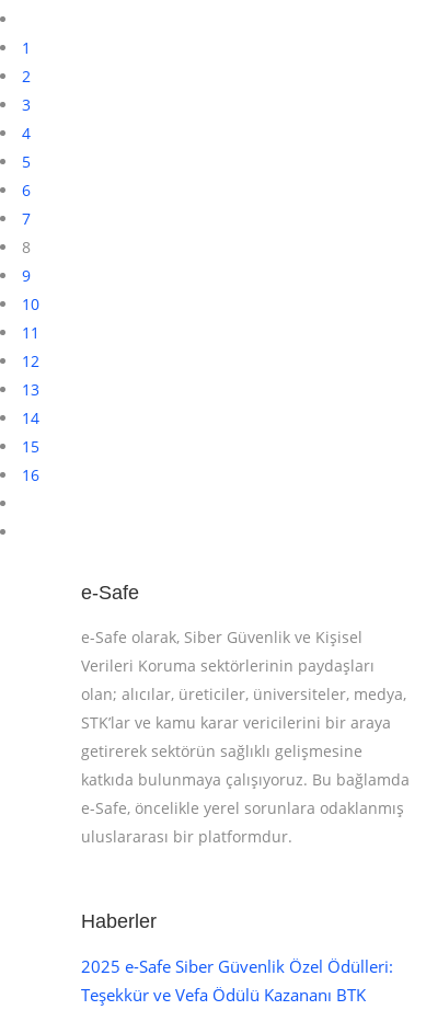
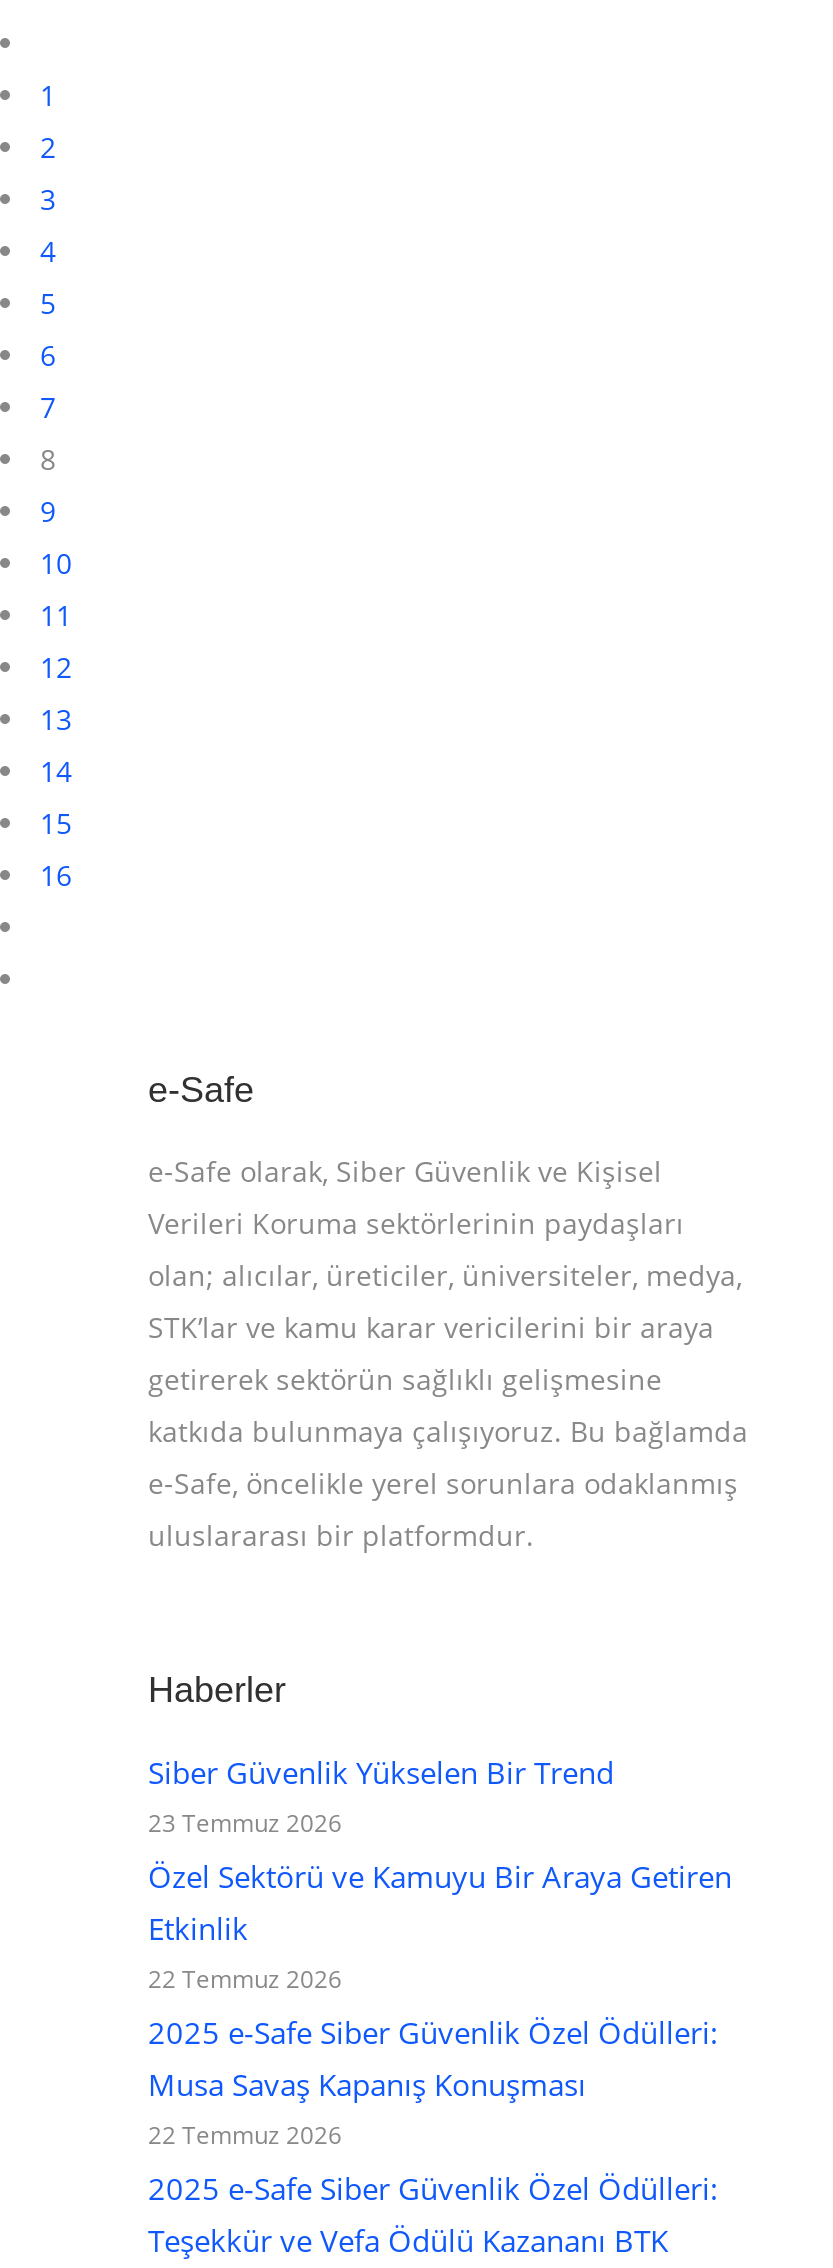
+ Siber Güvenlik Yükselen Bir Trend
+ 23 Temmuz 2026
+ Özel Sektörü ve Kamuyu Bir Araya Getiren
+ Etkinlik
+ 22 Temmuz 2026
+ 2025 e-Safe Siber Güvenlik Özel Ödülleri:
+ Musa Savaş Kapanış Konuşması
+ 22 Temmuz 2026
